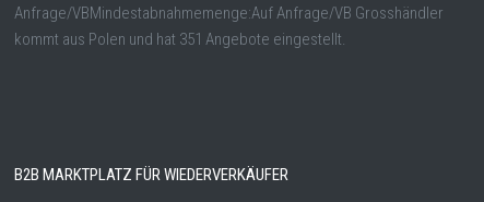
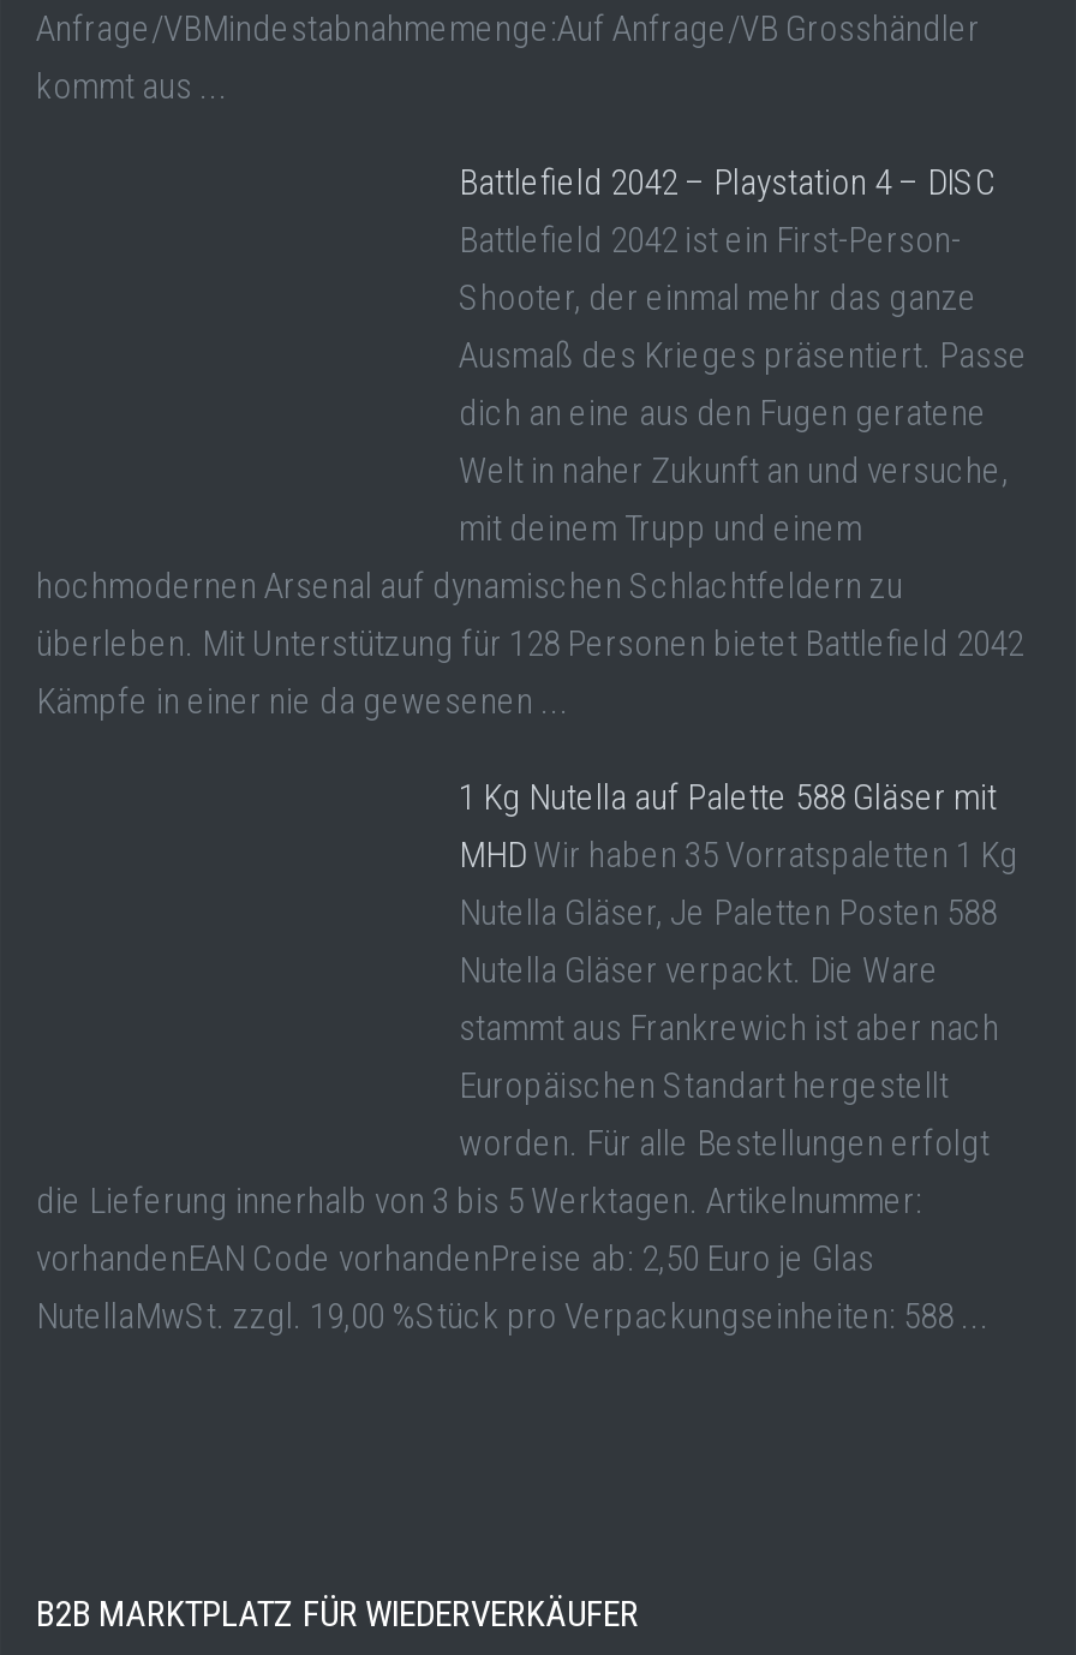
- kommt aus Polen und hat 351 Angebote eingestellt.
+ kommt aus ...
+ Battlefield 2042 – Playstation 4 – DISC
+ Battlefield 2042 ist ein First-Person-
+ Shooter, der einmal mehr das ganze
+ Ausmaß des Krieges präsentiert. Passe
+ dich an eine aus den Fugen geratene
+ Welt in naher Zukunft an und versuche,
+ mit deinem Trupp und einem
+ hochmodernen Arsenal auf dynamischen Schlachtfeldern zu
+ überleben. Mit Unterstützung für 128 Personen bietet Battlefield 2042
+ Kämpfe in einer nie da gewesenen ...
+ 1 Kg Nutella auf Palette 588 Gläser mit
+ MHD Wir haben 35 Vorratspaletten 1 Kg
+ Nutella Gläser, Je Paletten Posten 588
+ Nutella Gläser verpackt. Die Ware
+ stammt aus Frankrewich ist aber nach
+ Europäischen Standart hergestellt
+ worden. Für alle Bestellungen erfolgt
+ die Lieferung innerhalb von 3 bis 5 Werktagen. Artikelnummer:
+ vorhandenEAN Code vorhandenPreise ab: 2,50 Euro je Glas
+ NutellaMwSt. zzgl. 19,00 %Stück pro Verpackungseinheiten: 588 ...
